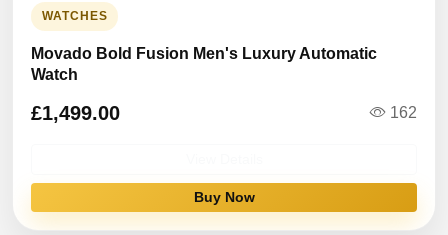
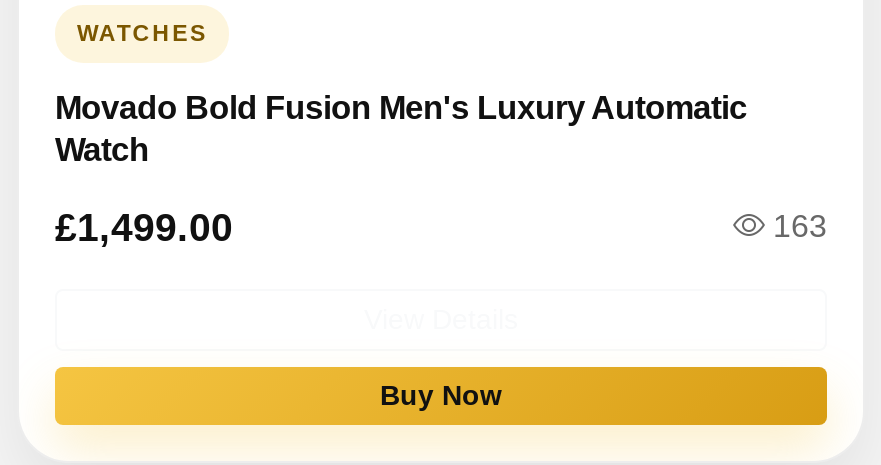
- 162
+ 163
